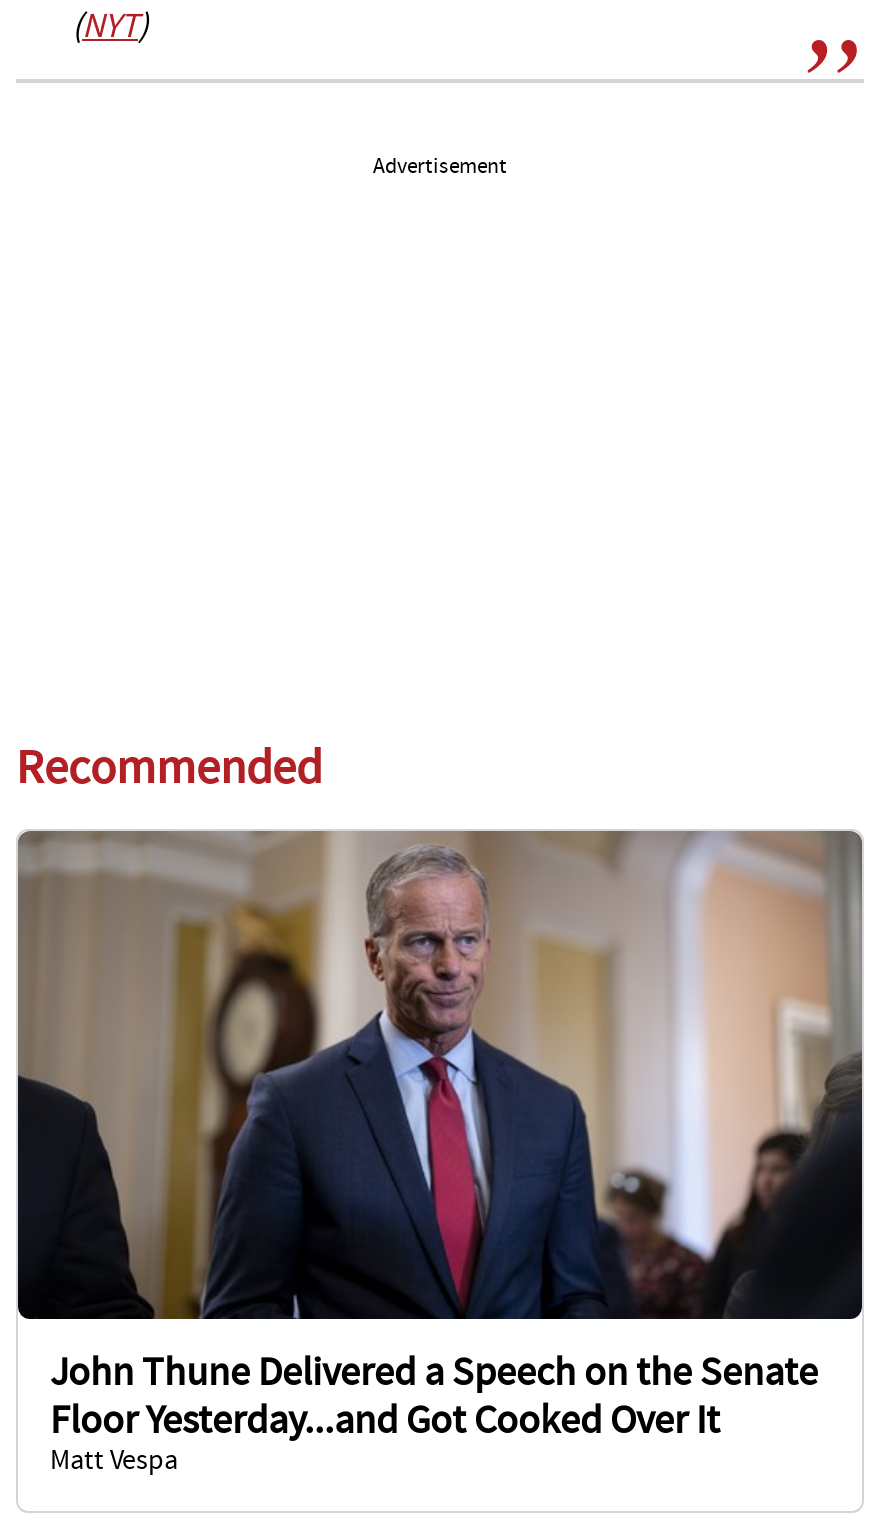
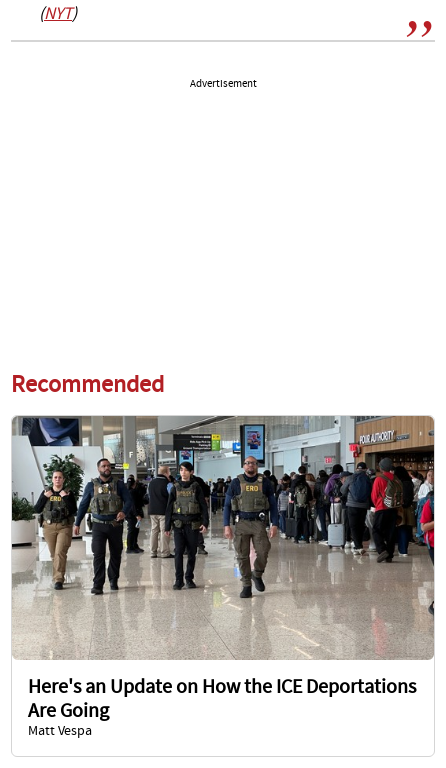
- [image]
- John Thune Delivered a Speech on the Senate
- Floor Yesterday...and Got Cooked Over It
+ [image]
+ Here's an Update on How the ICE Deportations
+ Are Going
